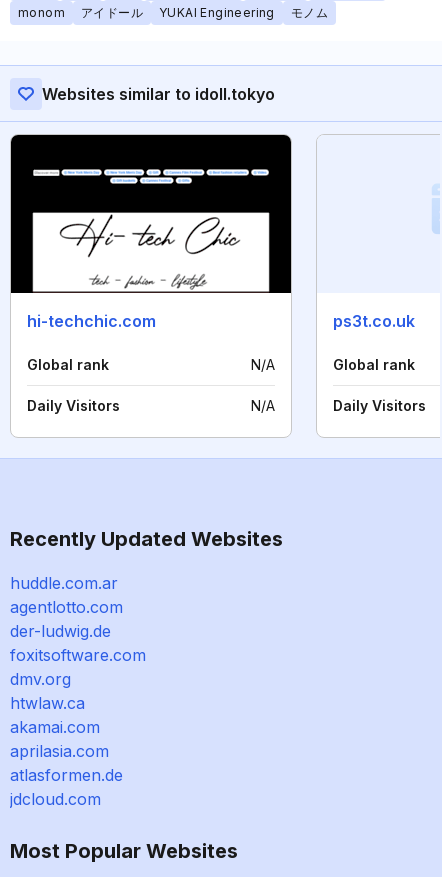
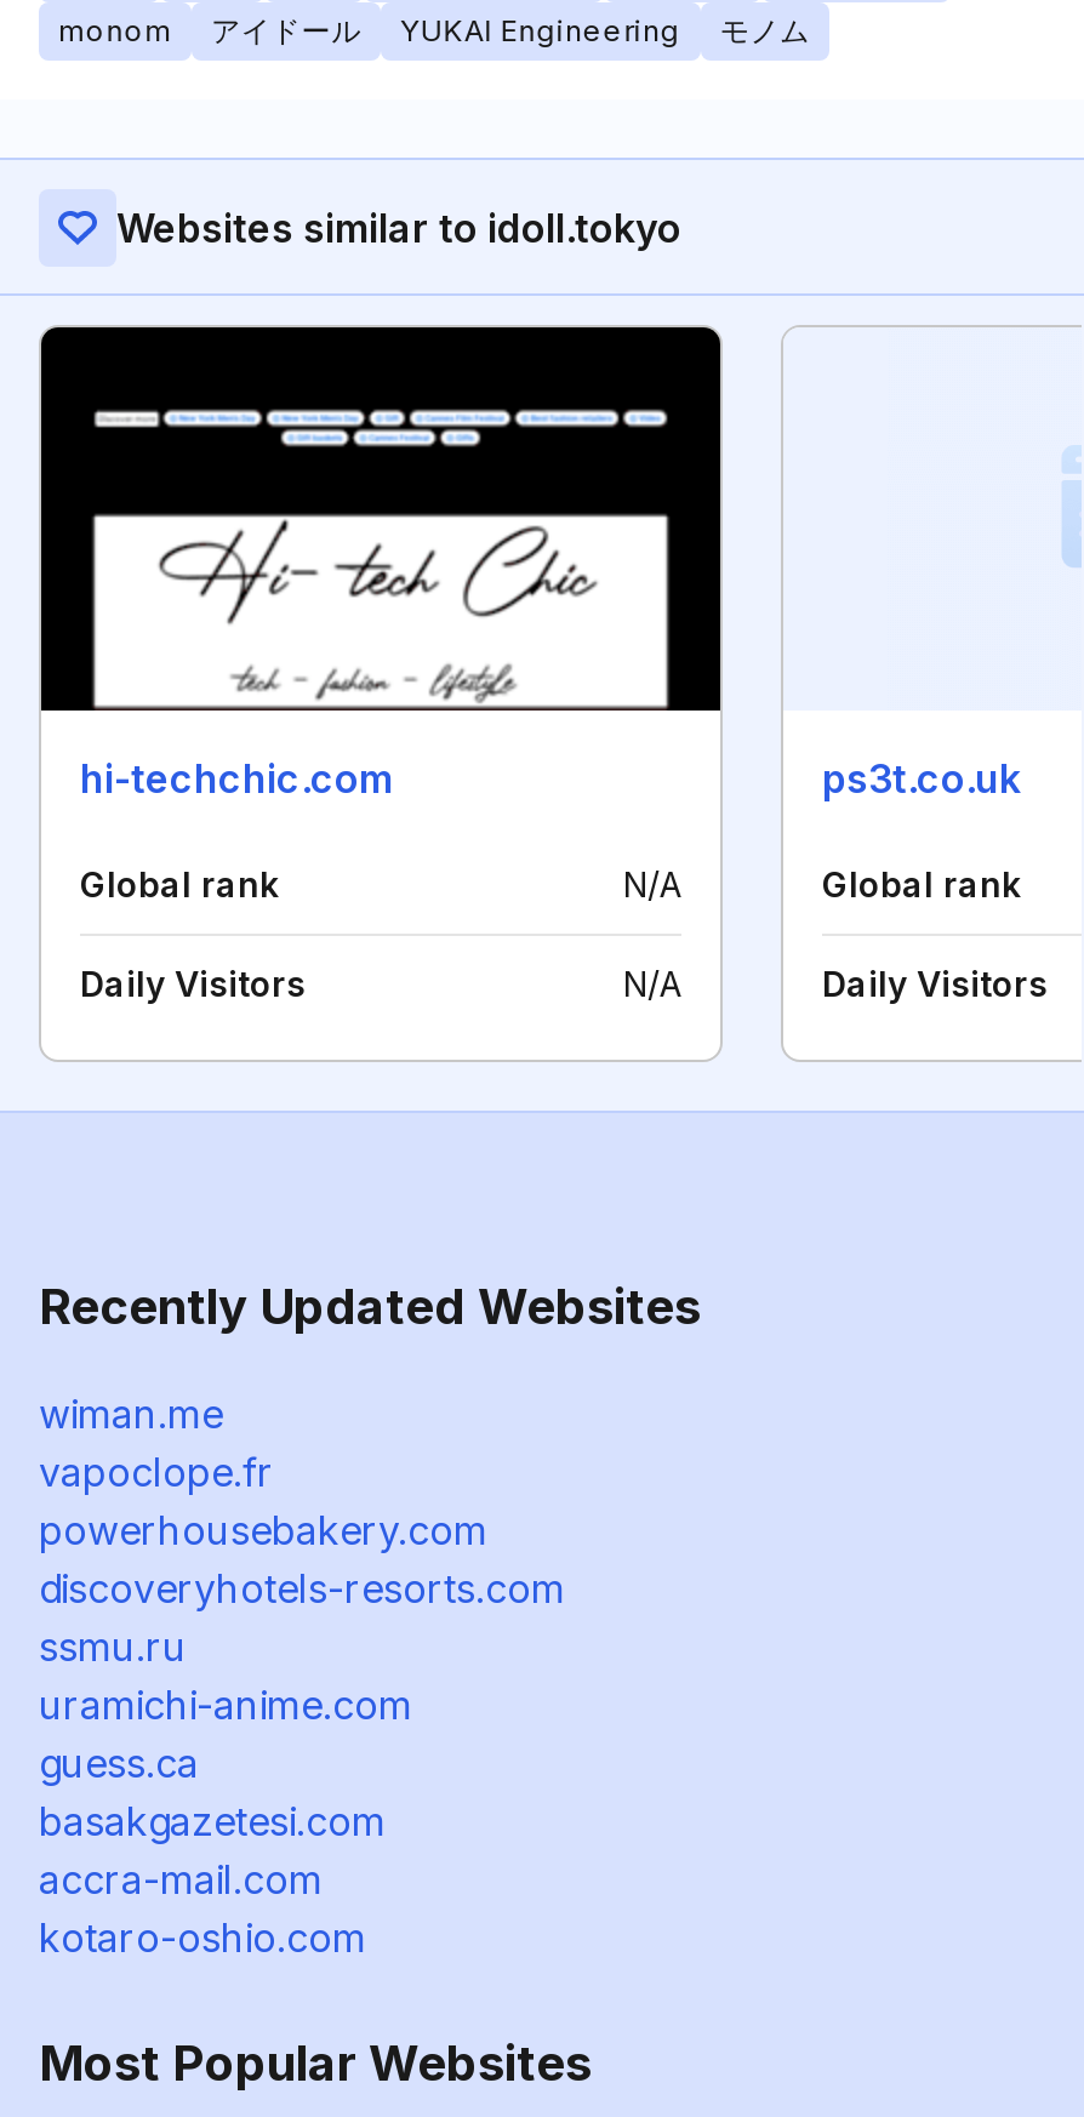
- huddle.com.ar
- agentlotto.com
- der-ludwig.de
- foxitsoftware.com
- dmv.org
- htwlaw.ca
- akamai.com
- aprilasia.com
- atlasformen.de
- jdcloud.com
+ wiman.me
+ vapoclope.fr
+ powerhousebakery.com
+ discoveryhotels-resorts.com
+ ssmu.ru
+ uramichi-anime.com
+ guess.ca
+ basakgazetesi.com
+ accra-mail.com
+ kotaro-oshio.com
